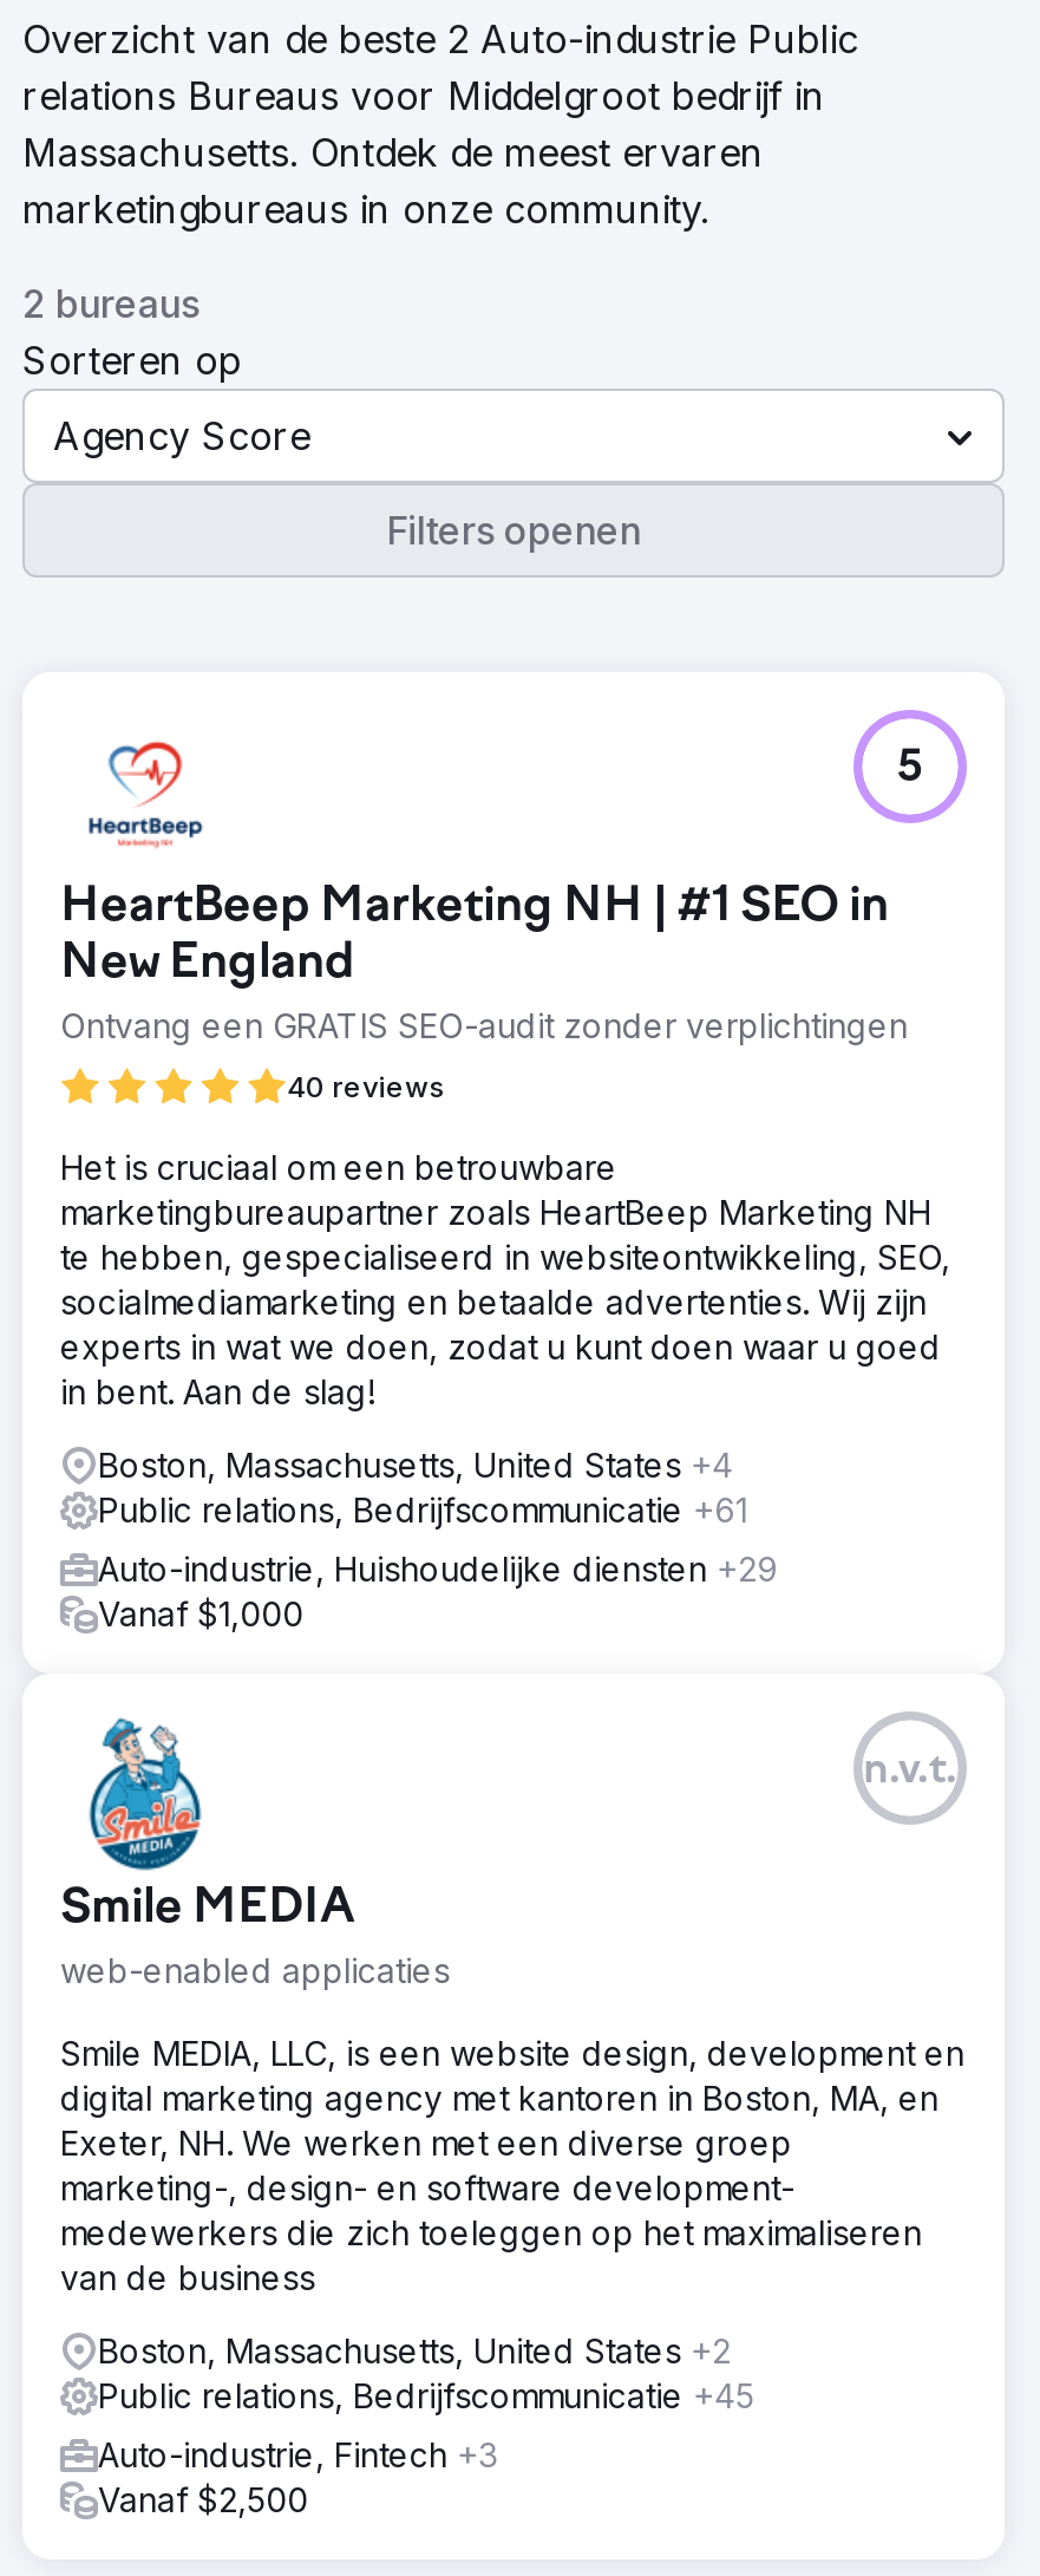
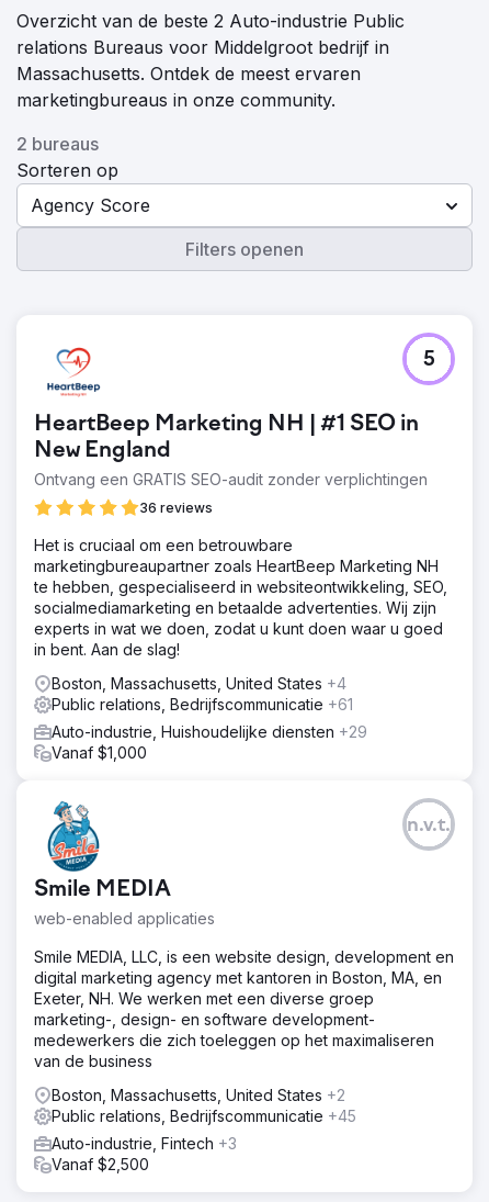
- 40 reviews
+ 36 reviews
